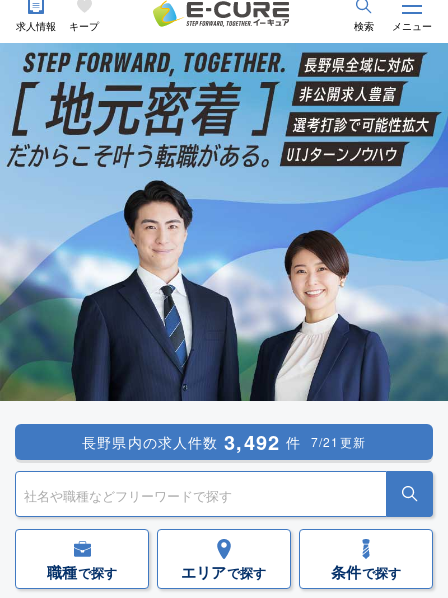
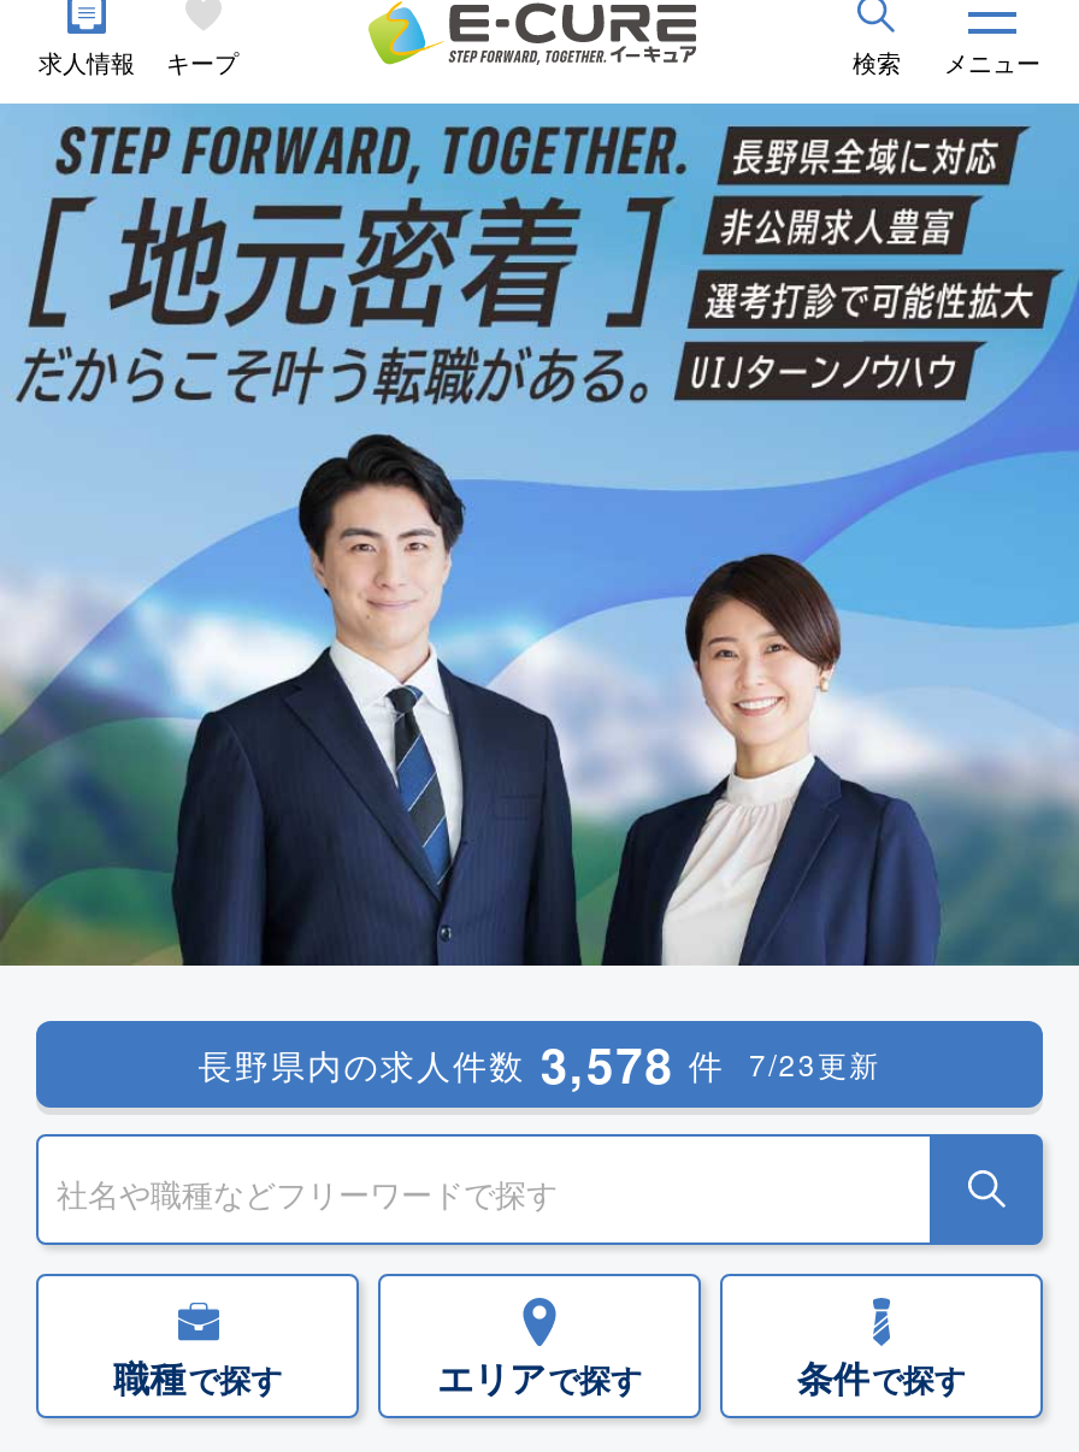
- 長野県内の求人件数 3,492 件 7/21更新
+ 長野県内の求人件数 3,578 件 7/23更新
